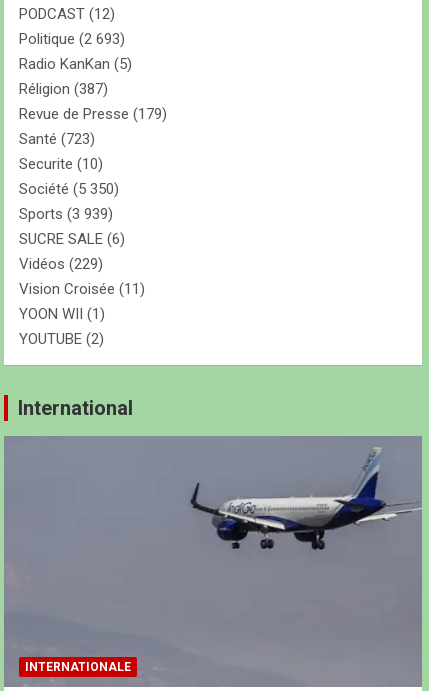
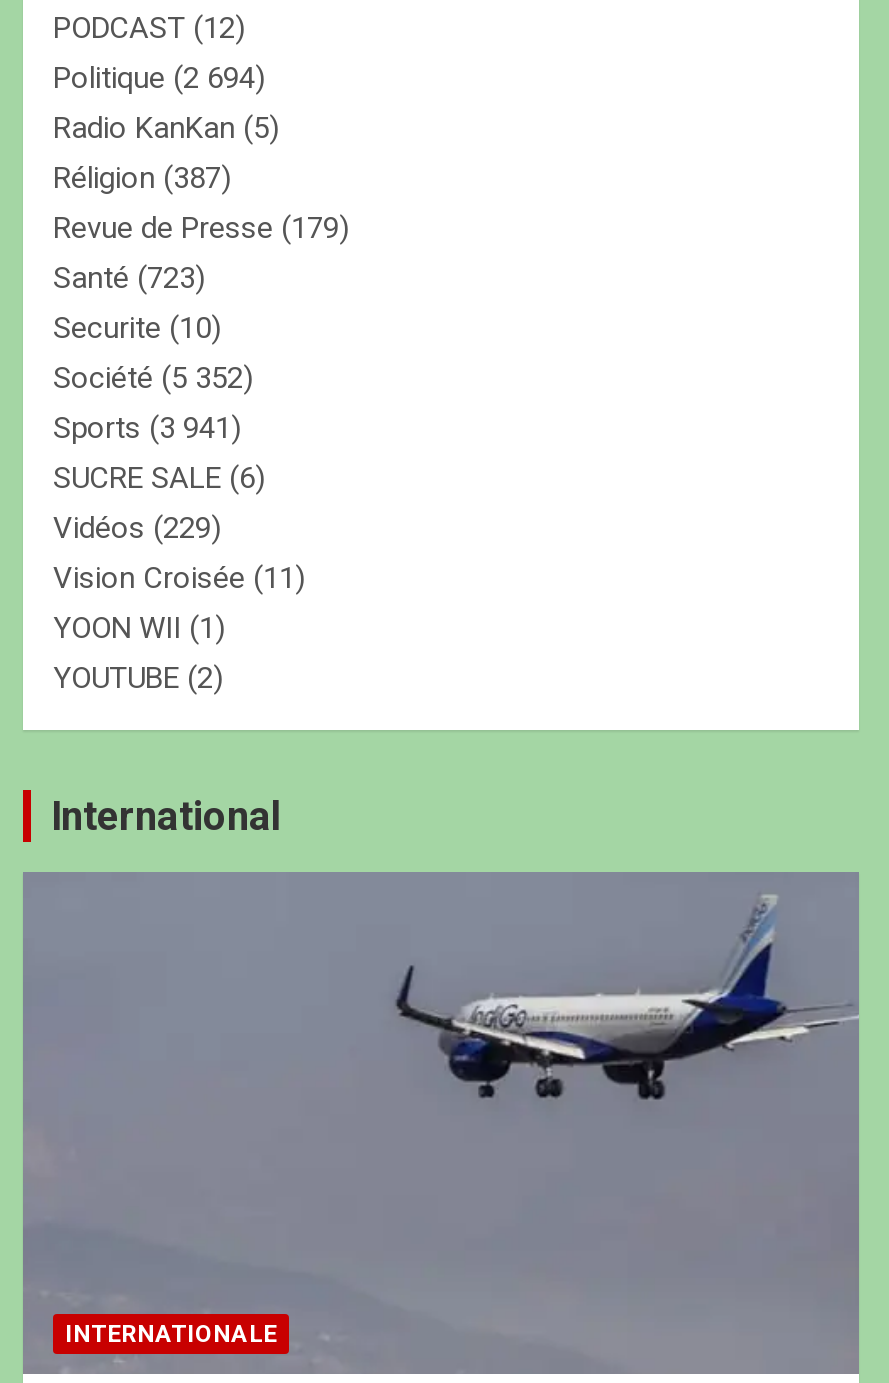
- Politique (2 693)
+ Politique (2 694)

- Société (5 350)
+ Société (5 352)

- Sports (3 939)
+ Sports (3 941)
